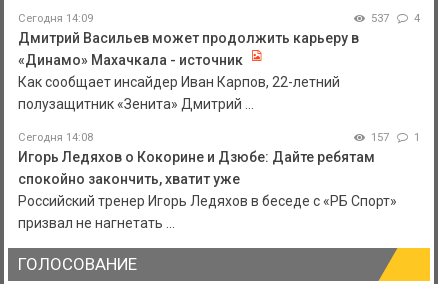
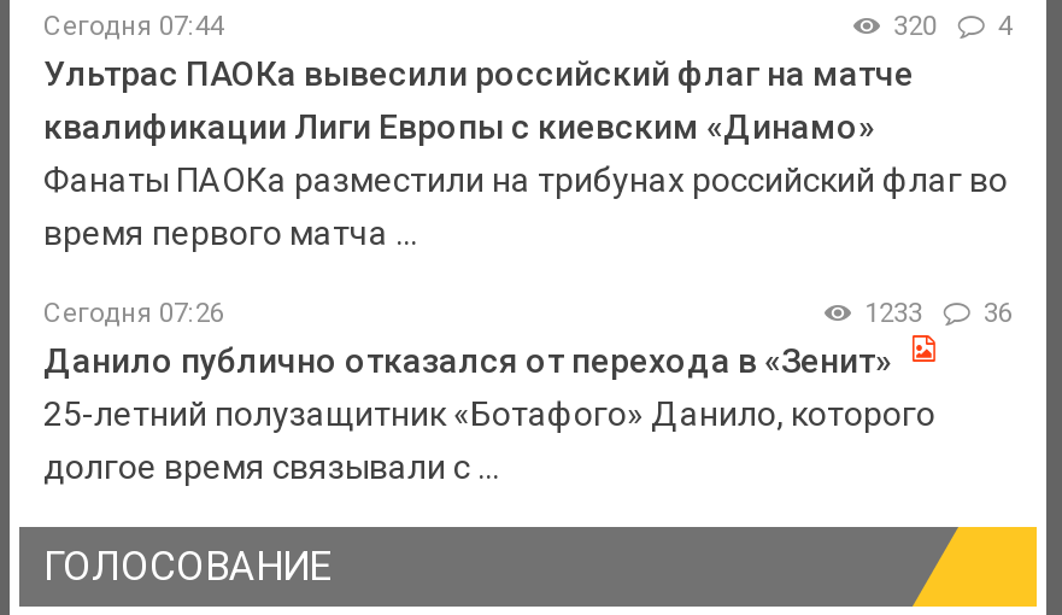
- Сегодня 14:09
- 537
+ Сегодня 07:44
+ 320

- Дмитрий Васильев может продолжить карьеру в
- «Динамо» Махачкала - источник
- Как сообщает инсайдер Иван Карпов, 22-летний
- полузащитник «Зенита» Дмитрий ...
+ Ультрас ПАОКа вывесили российский флаг на матче
+ квалификации Лиги Европы с киевским «Динамо»
+ Фанаты ПАОКа разместили на трибунах российский флаг во
+ время первого матча ...

- Сегодня 14:08
- 157
- 1
- Игорь Ледяхов о Кокорине и Дзюбе: Дайте ребятам
- спокойно закончить, хватит уже
- Российский тренер Игорь Ледяхов в беседе с «РБ Спорт»
- призвал не нагнетать ...
+ Сегодня 07:26
+ 1233
+ 36
+ Данило публично отказался от перехода в «Зенит»
+ 25-летний полузащитник «Ботафого» Данило, которого
+ долгое время связывали с ...
